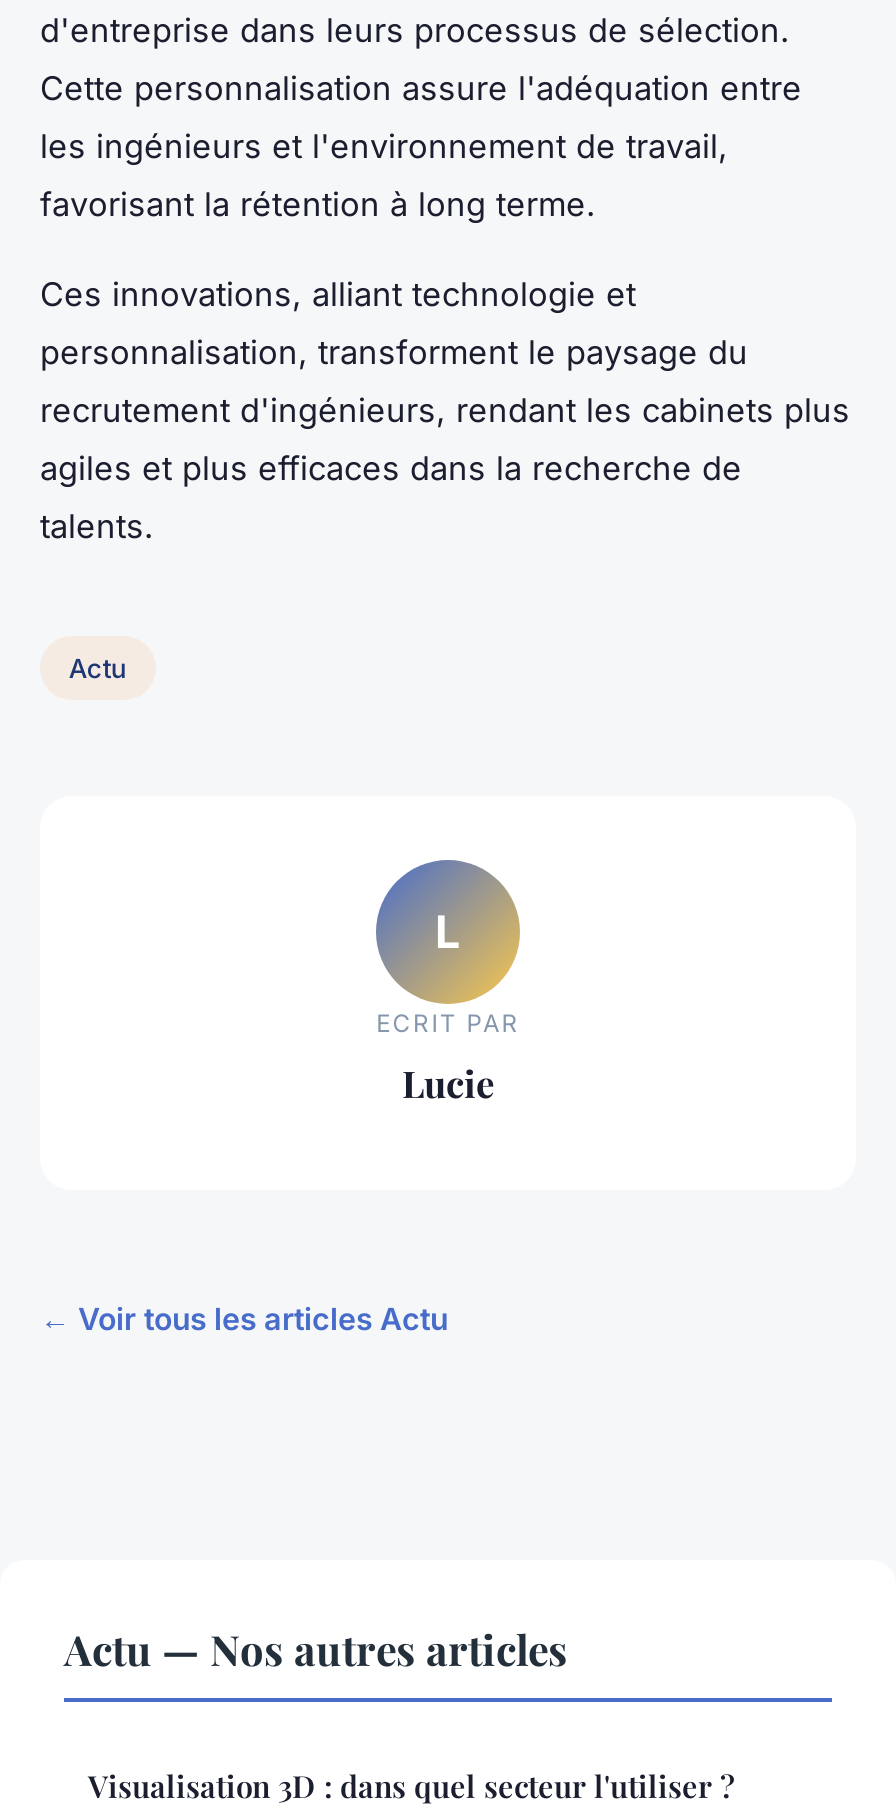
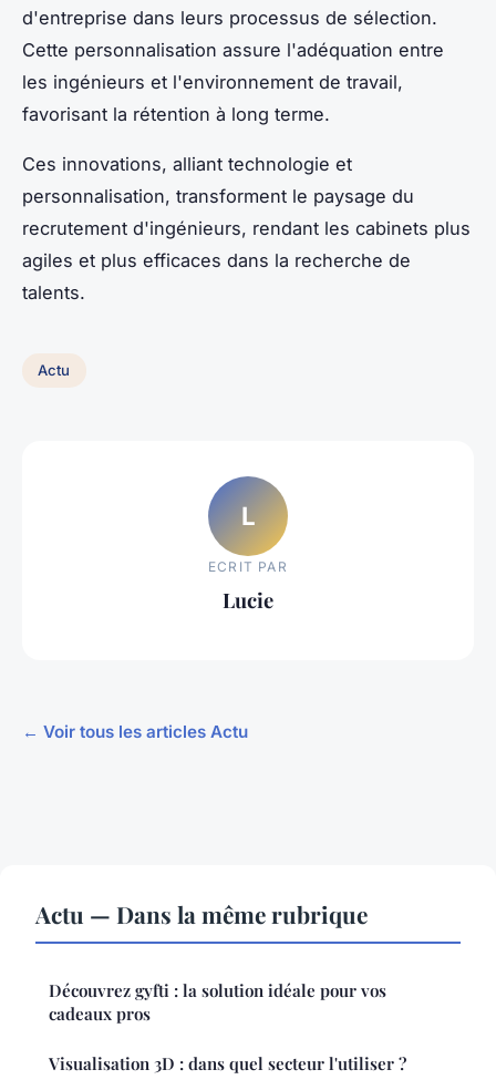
- Actu — Nos autres articles
+ Actu — Dans la même rubrique
+ Découvrez gyfti : la solution idéale pour vos
+ cadeaux pros
